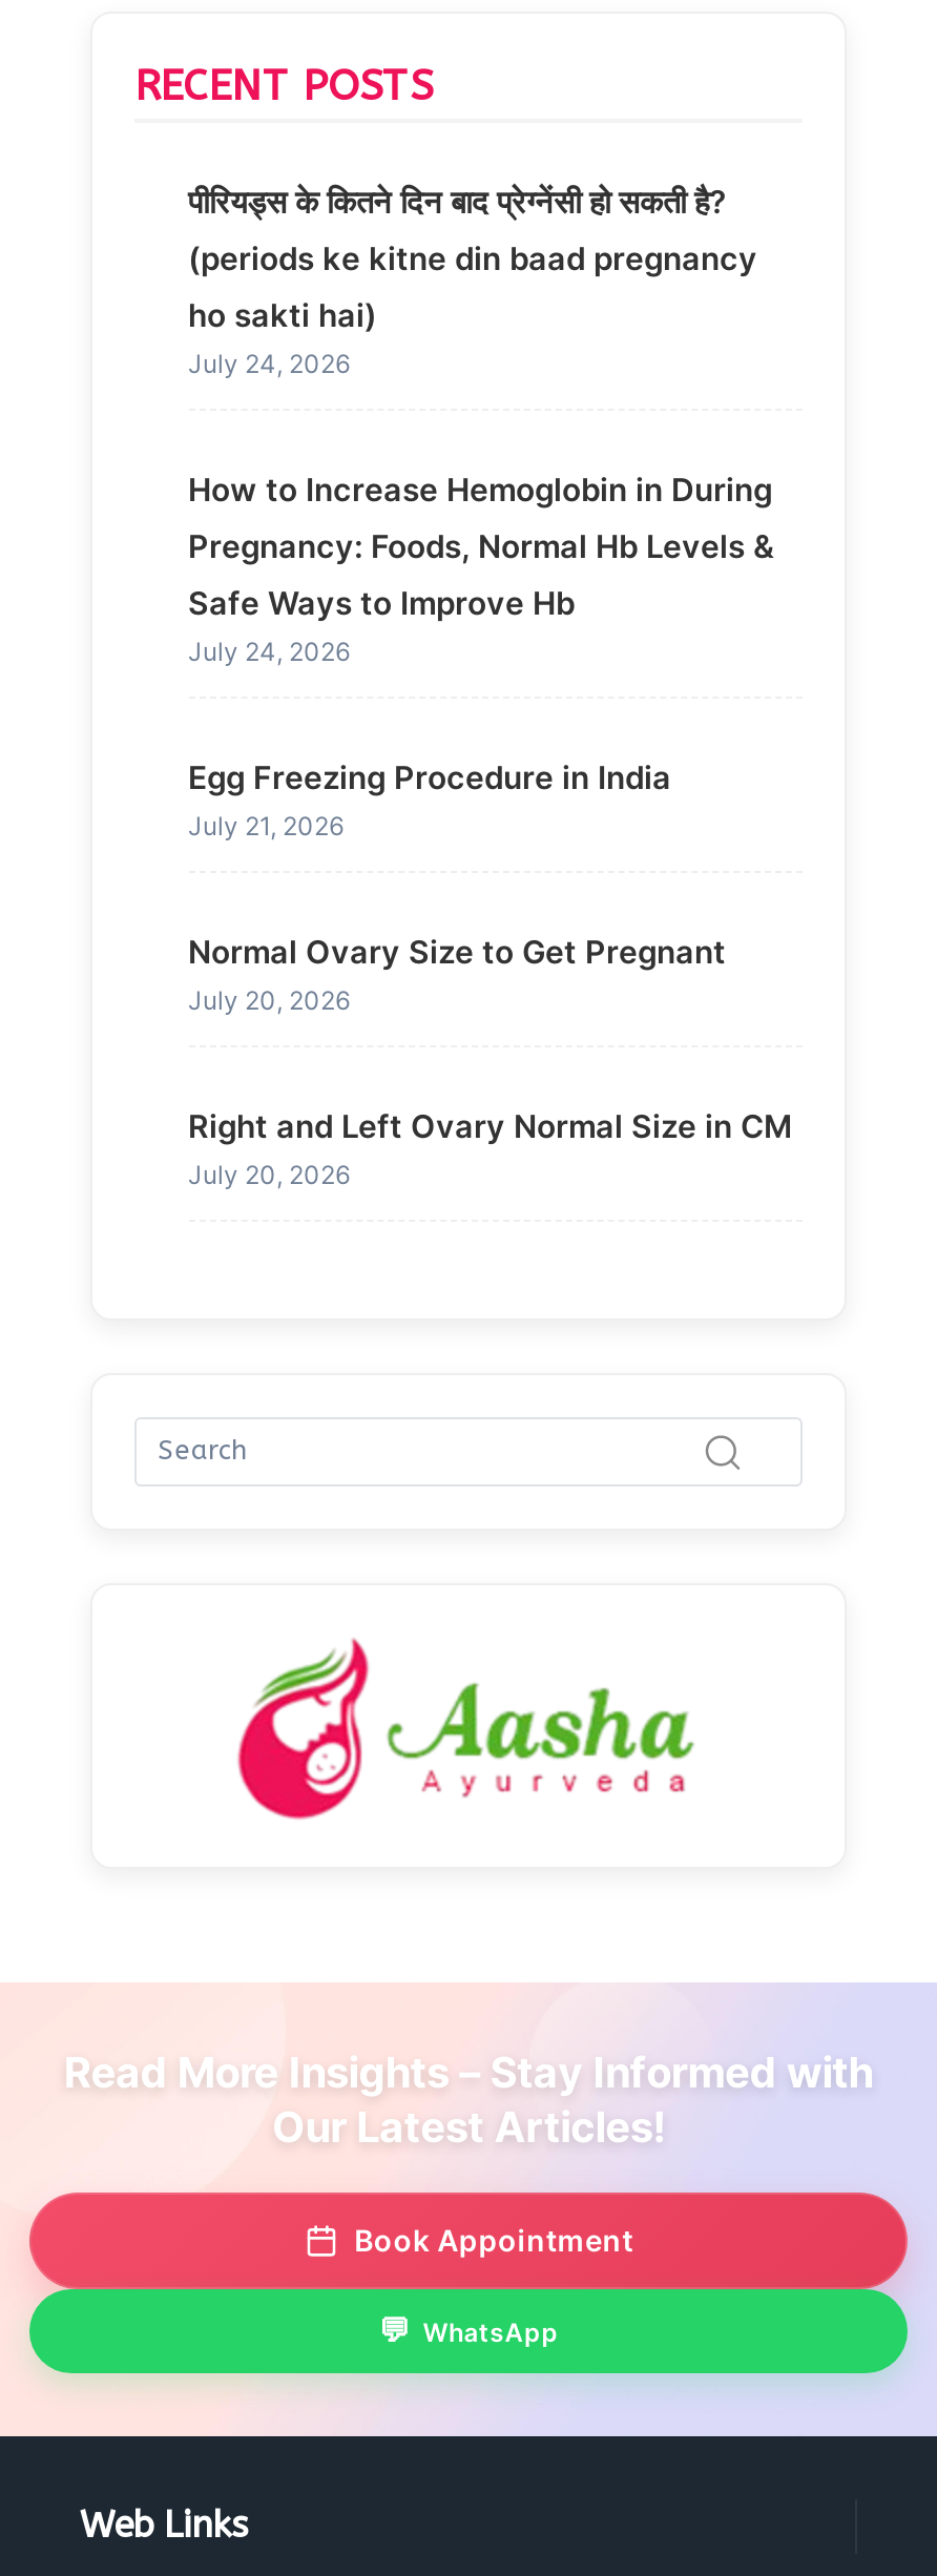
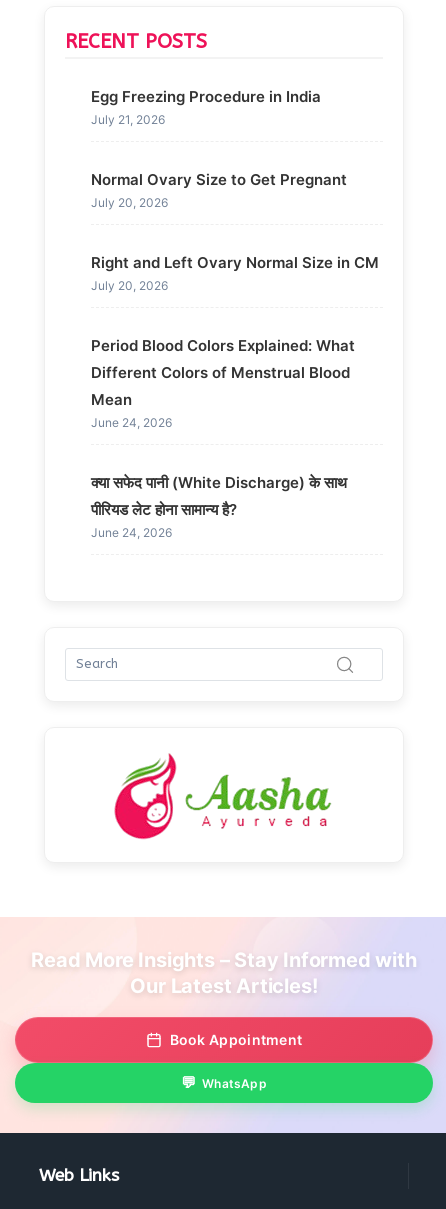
- पीरियड्स के कितने दिन बाद प्रेग्नेंसी हो सकती है?
- (periods ke kitne din baad pregnancy
- ho sakti hai)
- July 24, 2026
- How to Increase Hemoglobin in During
- Pregnancy: Foods, Normal Hb Levels &
- Safe Ways to Improve Hb
- July 24, 2026

moved up: Egg Freezing Procedure in India | July 21, 2026 | Normal Ovary Size to Get Pregnant | July 20, 2026 | Right and Left Ovary Normal Size in CM | July 20, 2026

+ Period Blood Colors Explained: What
+ Different Colors of Menstrual Blood
+ Mean
+ June 24, 2026
+ क्या सफेद पानी (White Discharge) के साथ
+ पीरियड लेट होना सामान्य है?
+ June 24, 2026
